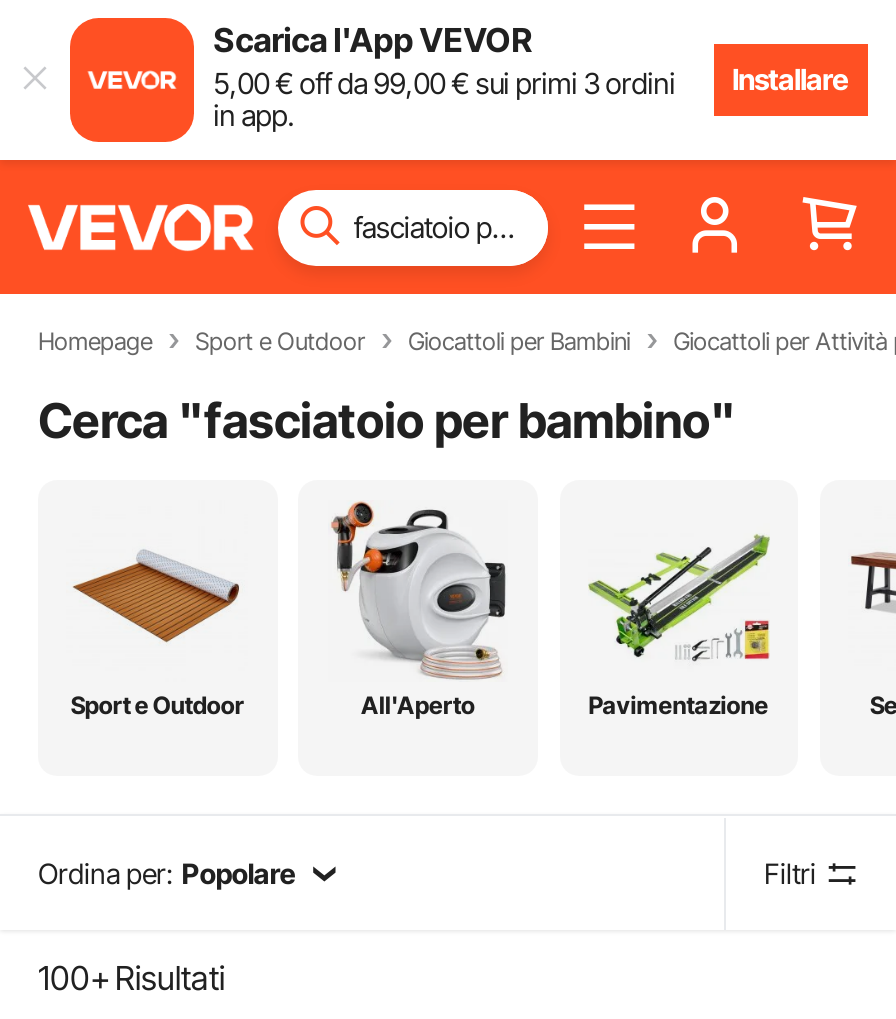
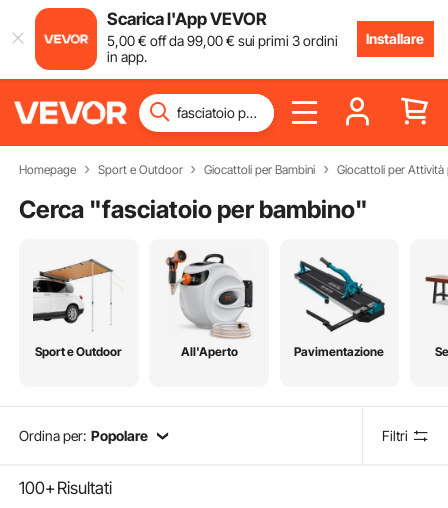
- [image]
+ [image]

- [image]
+ [image]
